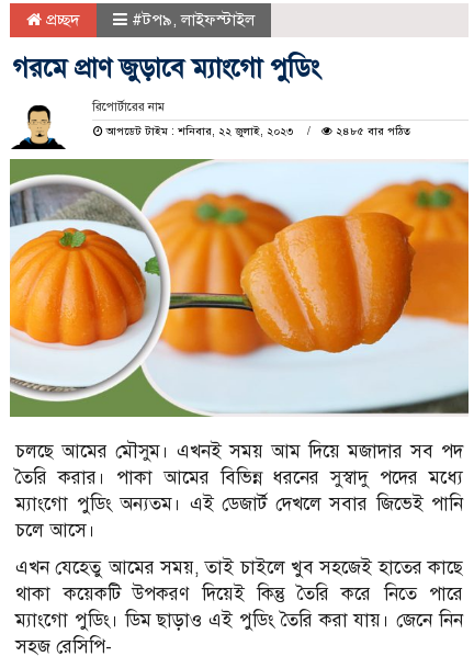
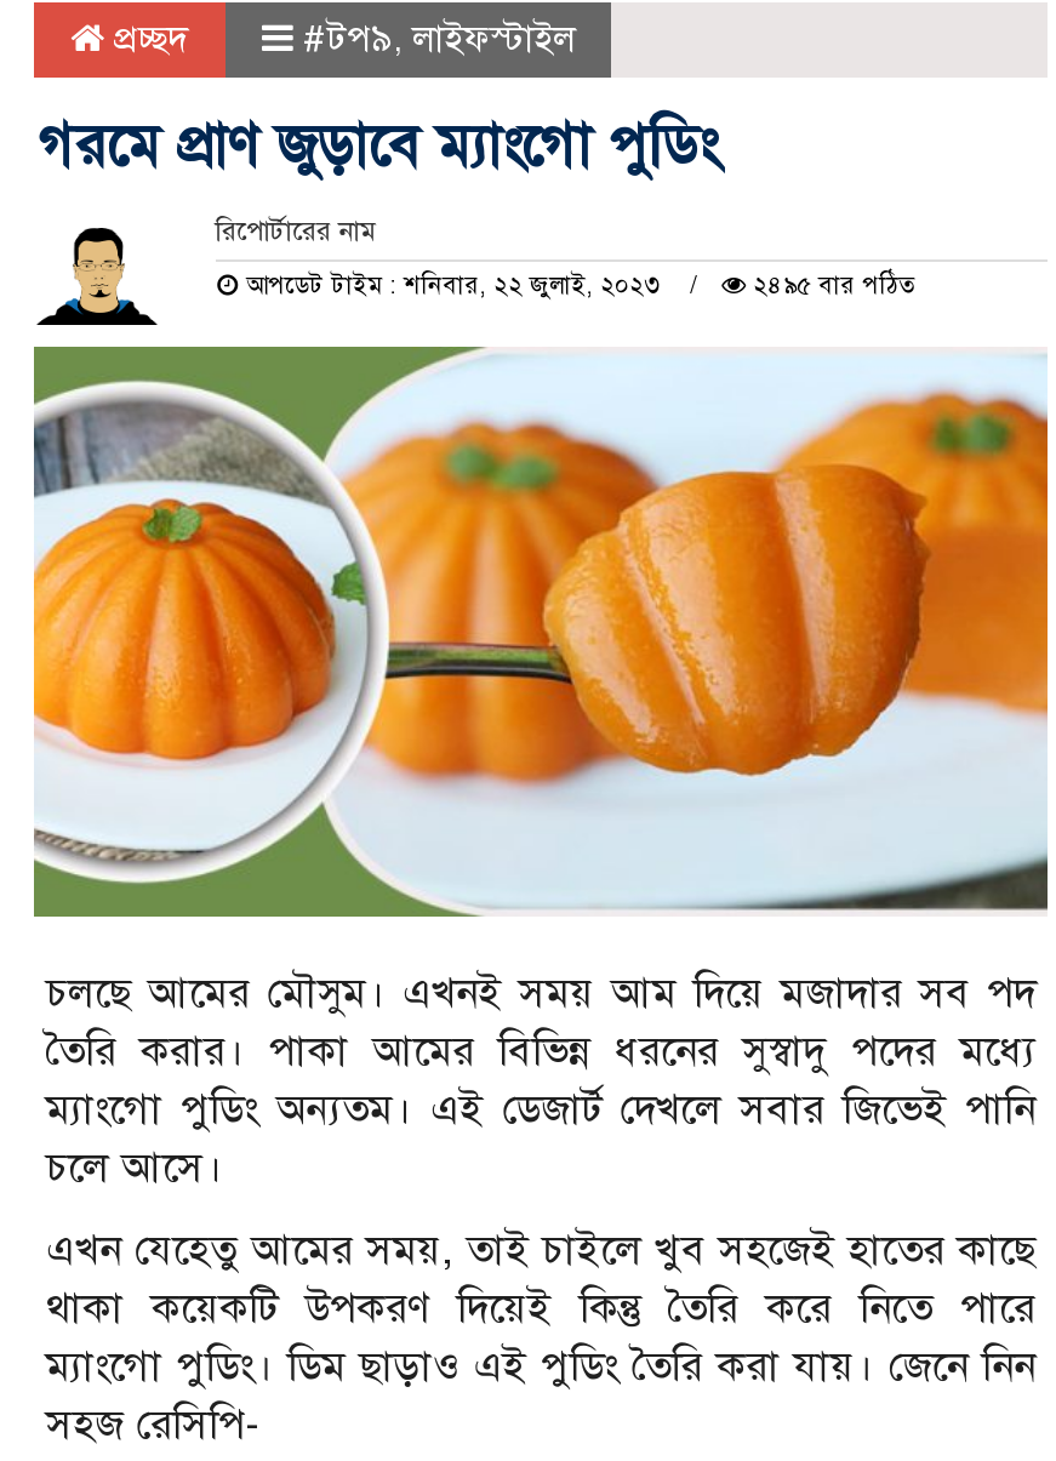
- ২৪৮৫ বার পঠিত
+ ২৪৯৫ বার পঠিত
